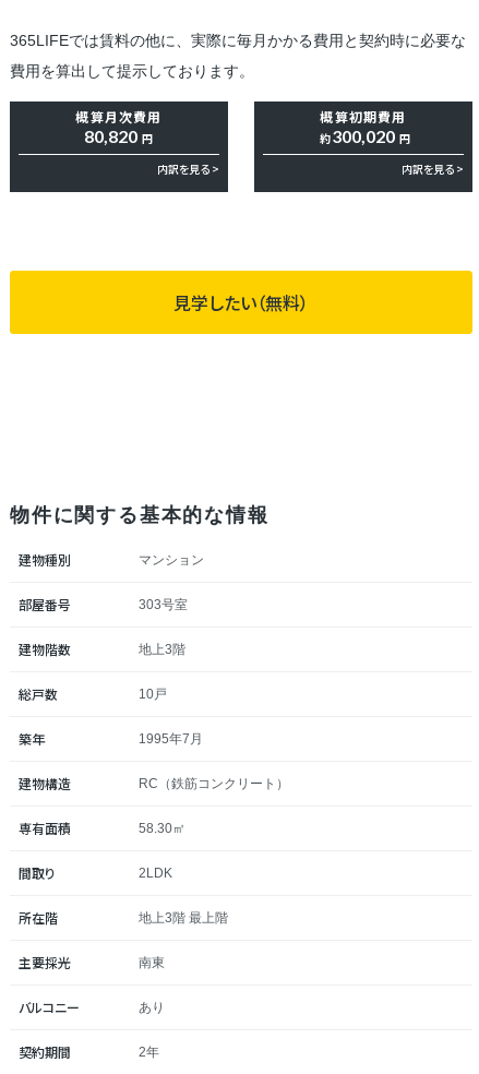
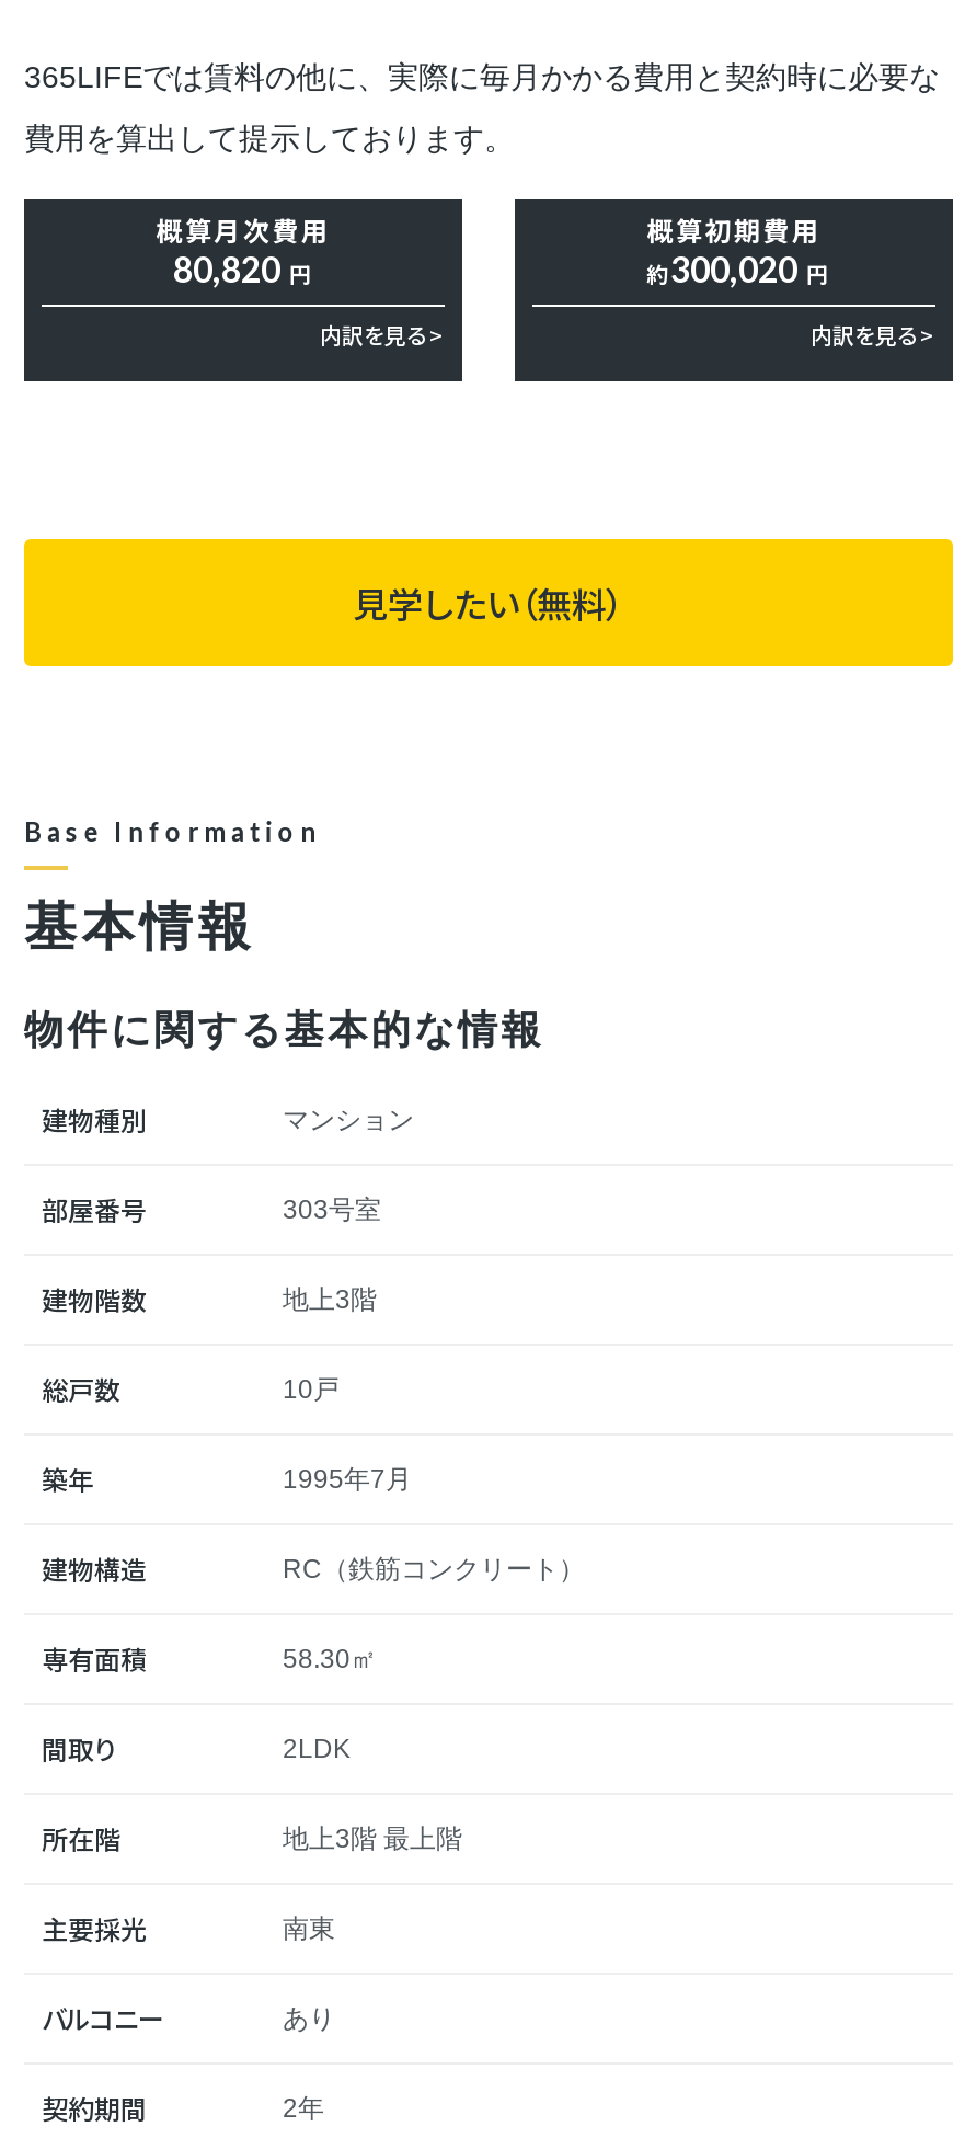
+ Base Information
+ 基本情報
